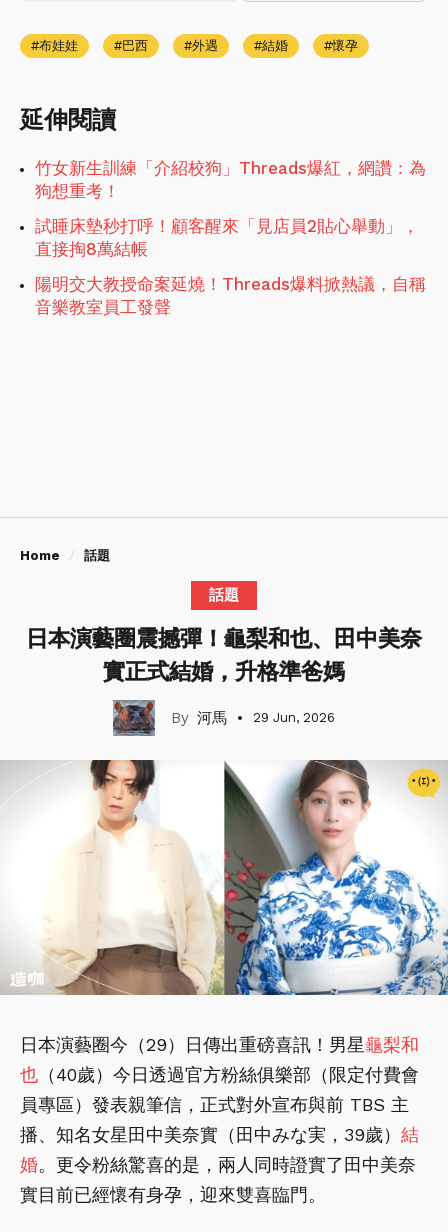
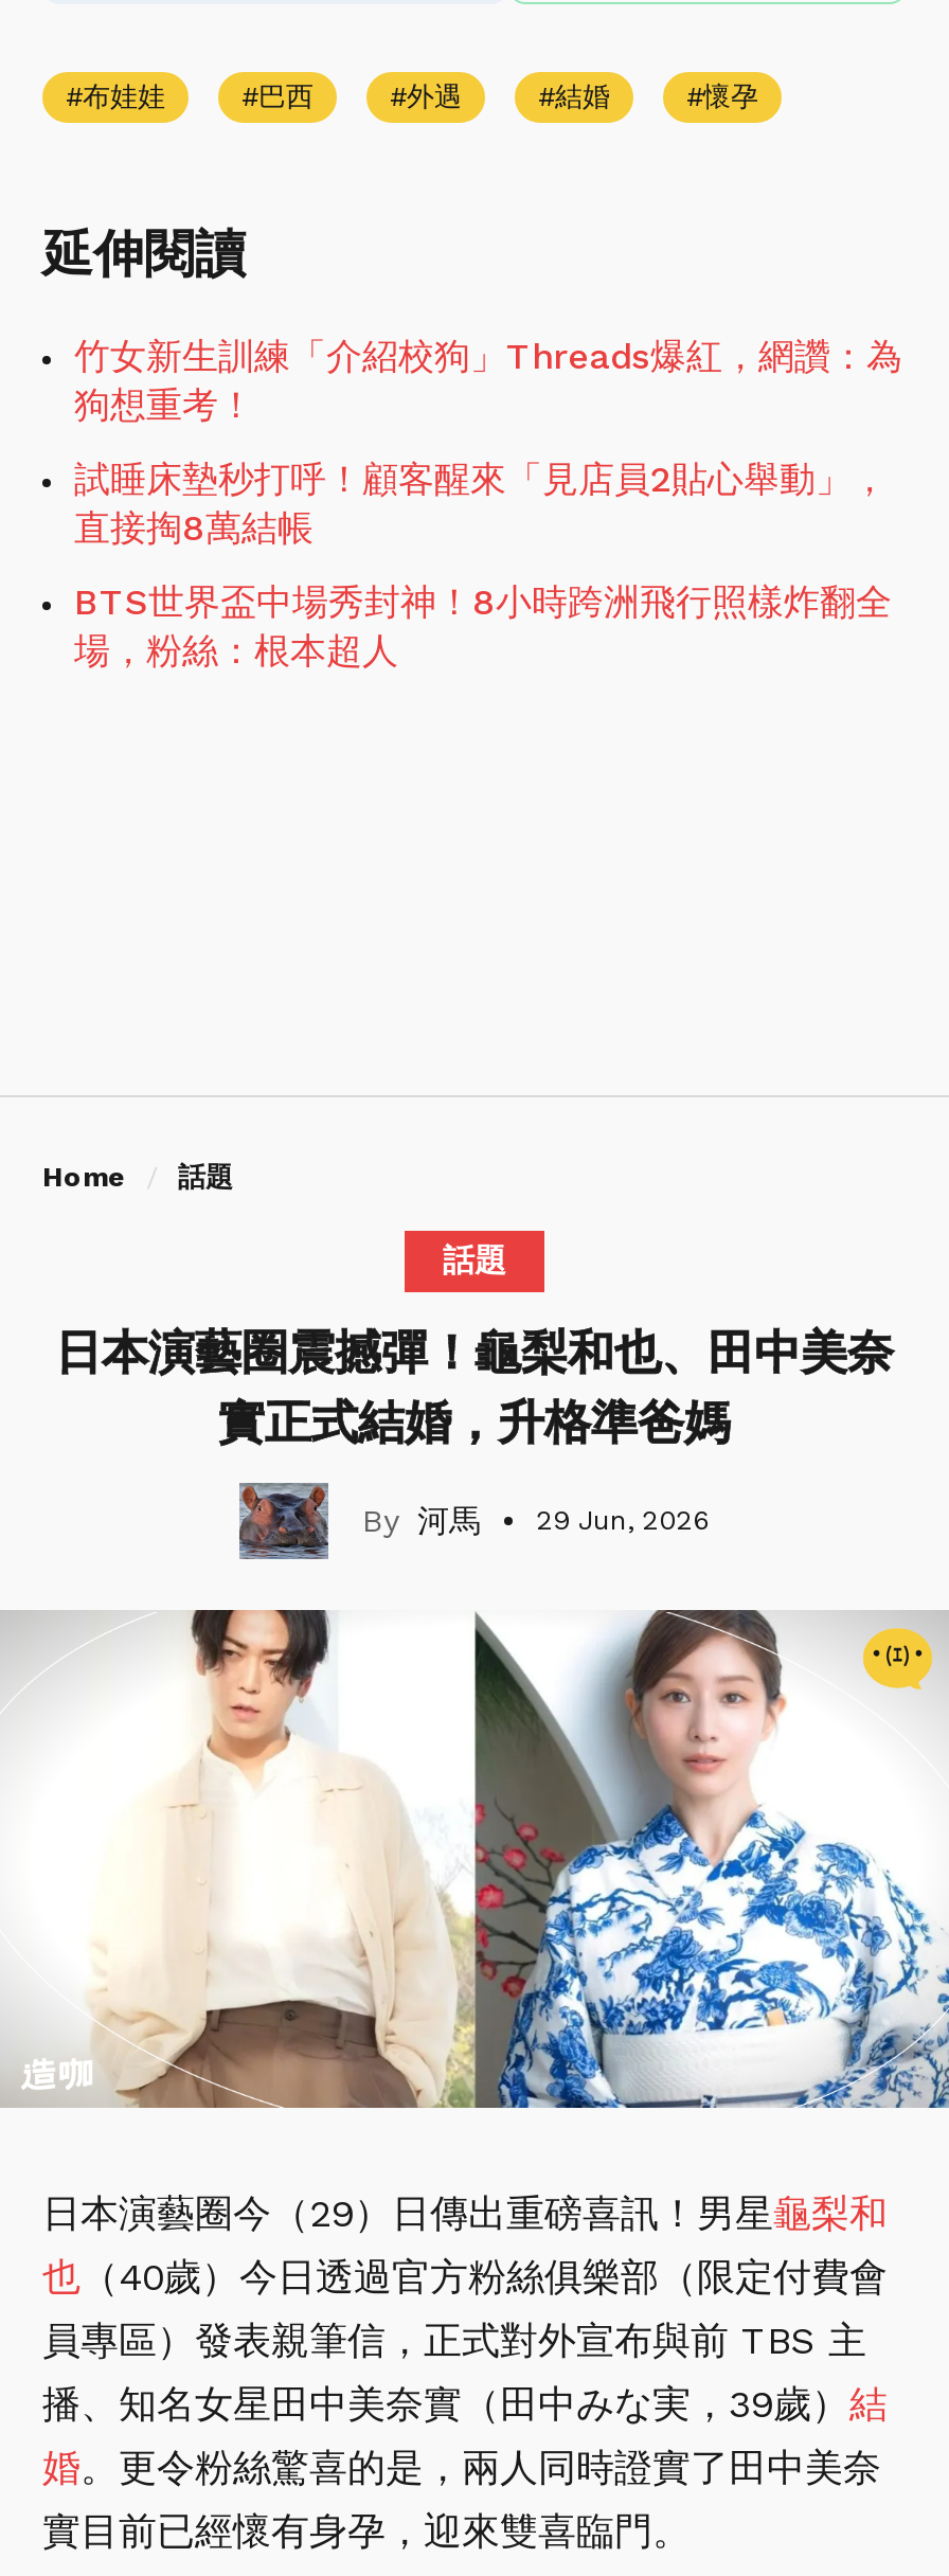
- 陽明交大教授命案延燒！Threads爆料掀熱議，自稱
- 音樂教室員工發聲
+ BTS世界盃中場秀封神！8小時跨洲飛行照樣炸翻全
+ 場，粉絲：根本超人
